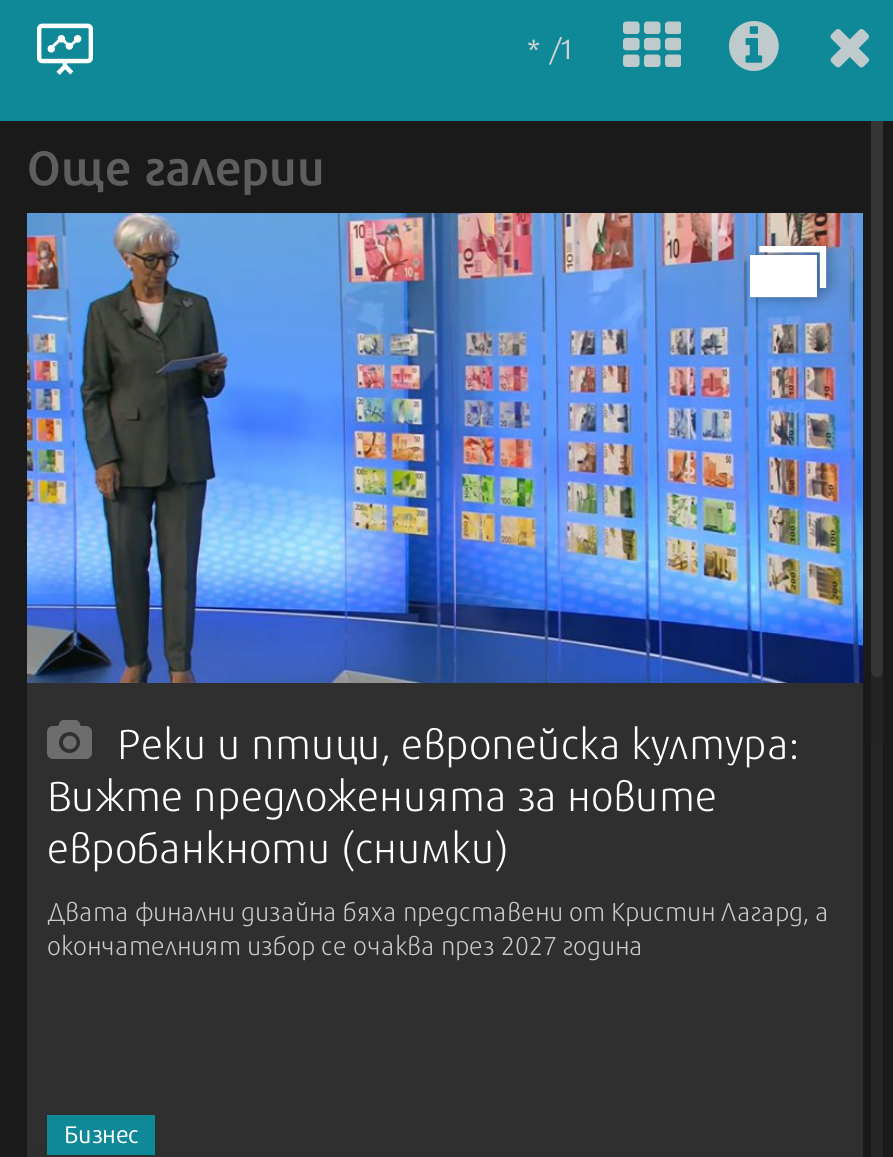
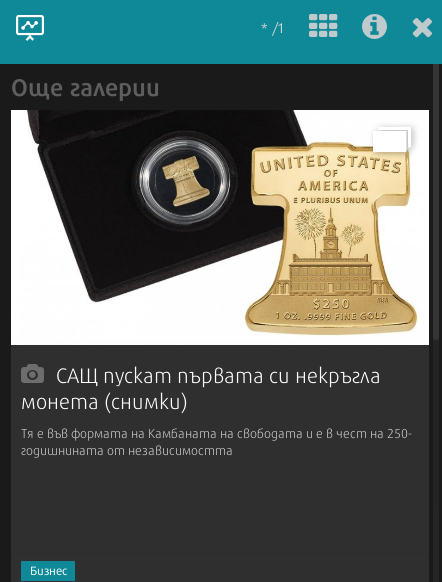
- [image]
- Реки и птици, европейска култура:
- Вижте предложенията за новите
- евробанкноти (снимки)
+ [image]
+ САЩ пускат първата си некръгла
+ монета (снимки)

- Двата финални дизайна бяха представени от Кристин Лагард, а
- окончателният избор се очаква през 2027 година
+ Тя е във формата на Камбаната на свободата и е в чест на 250-
+ годишнината от независимостта
